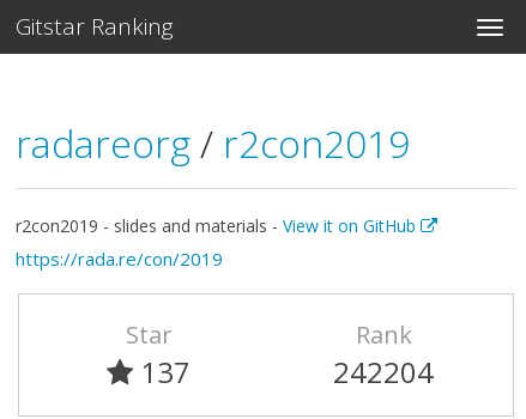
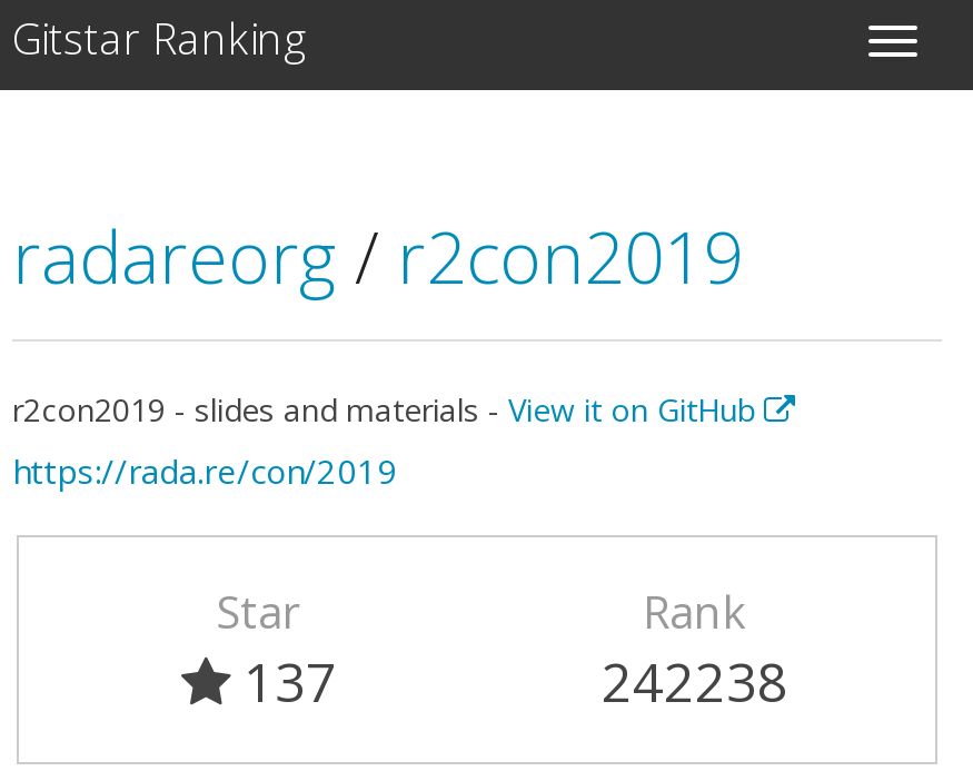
- 242204
+ 242238
